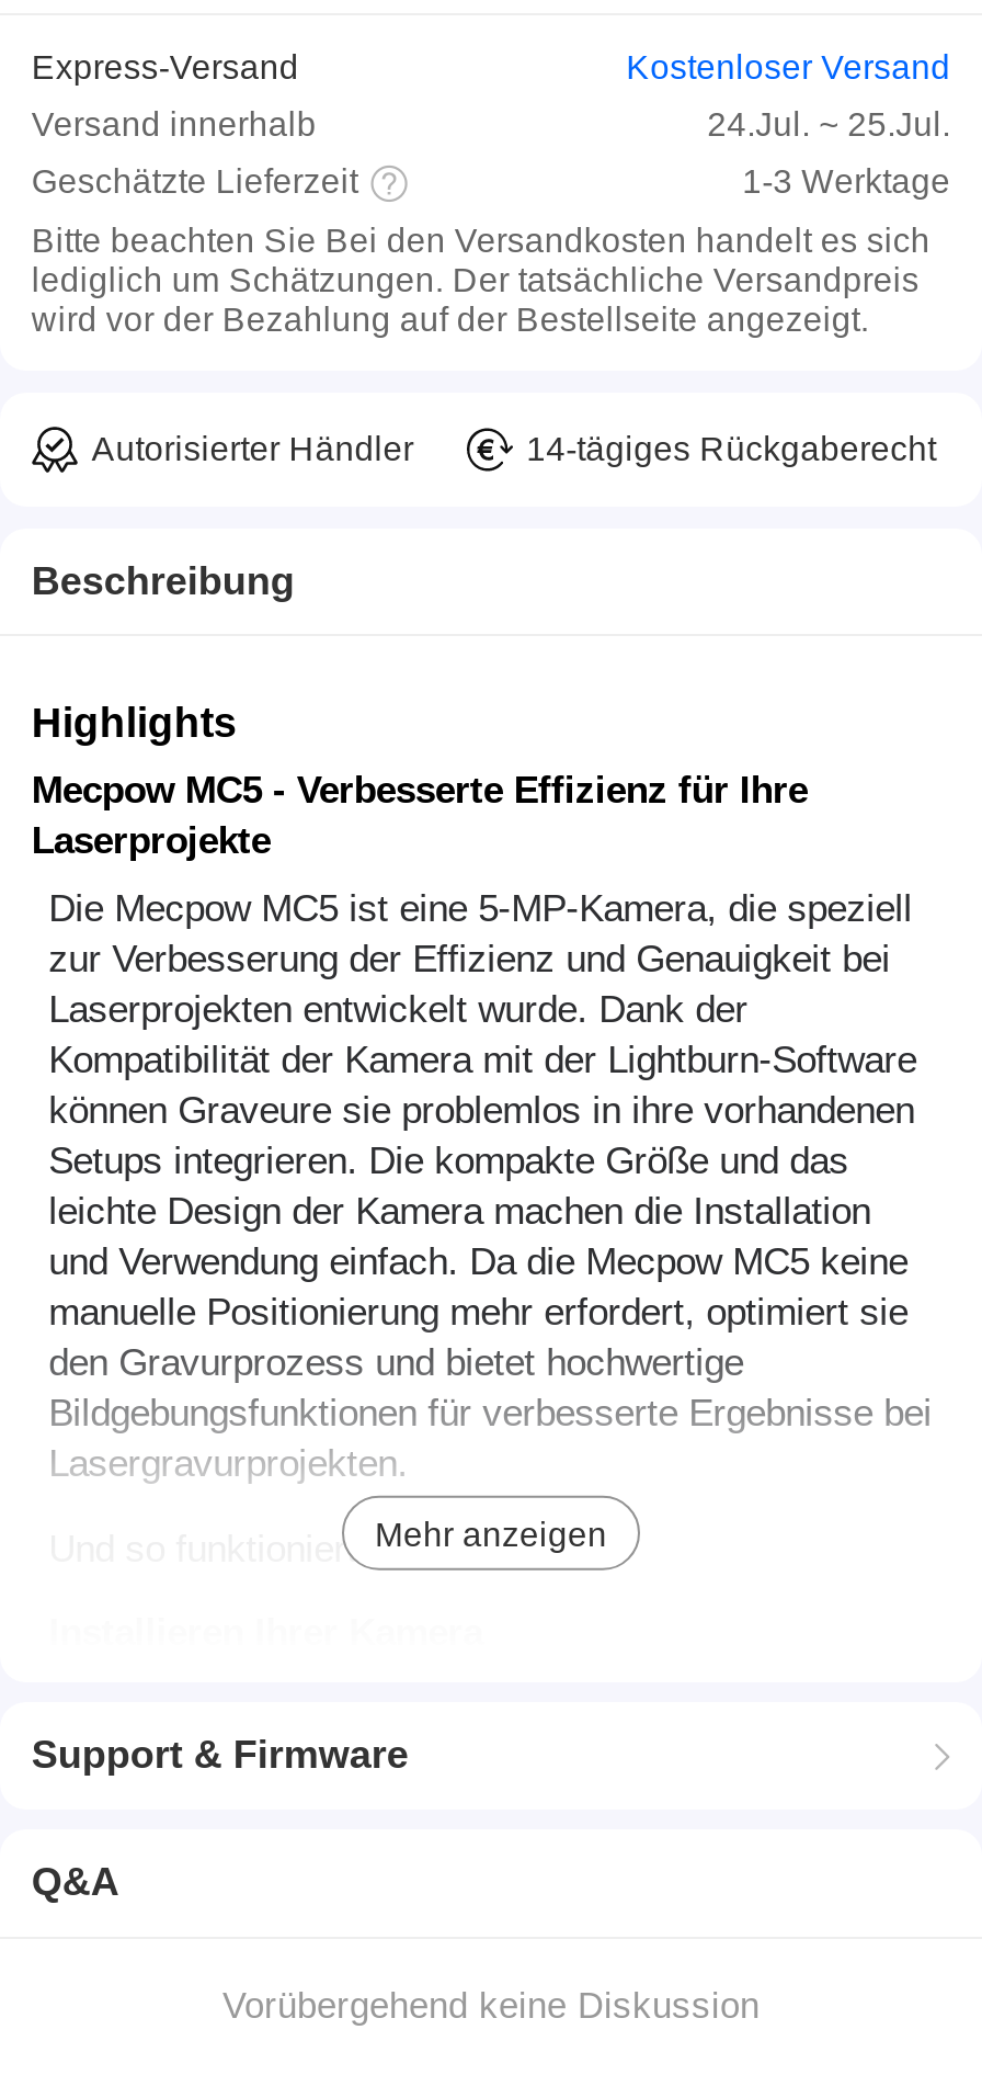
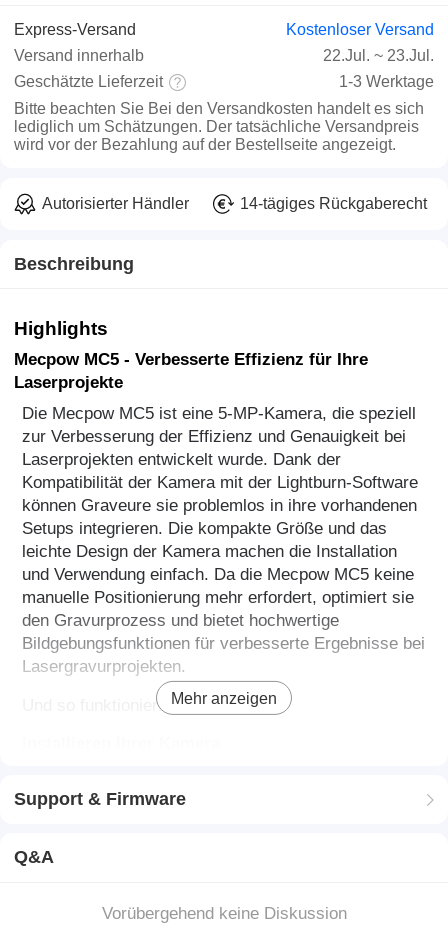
- 24.Jul. ~ 25.Jul.
+ 22.Jul. ~ 23.Jul.
